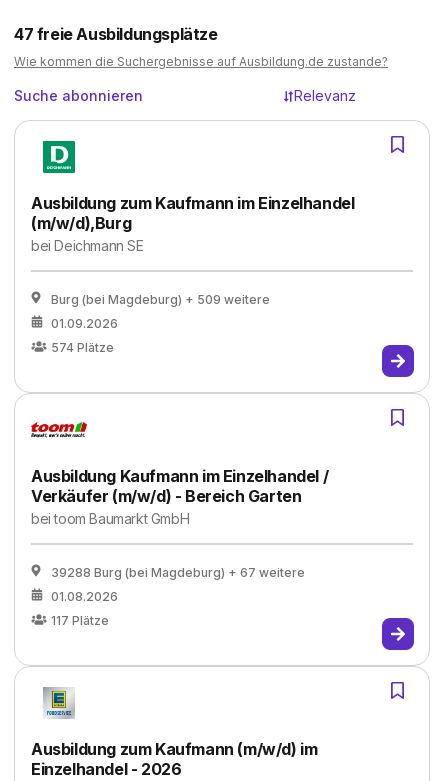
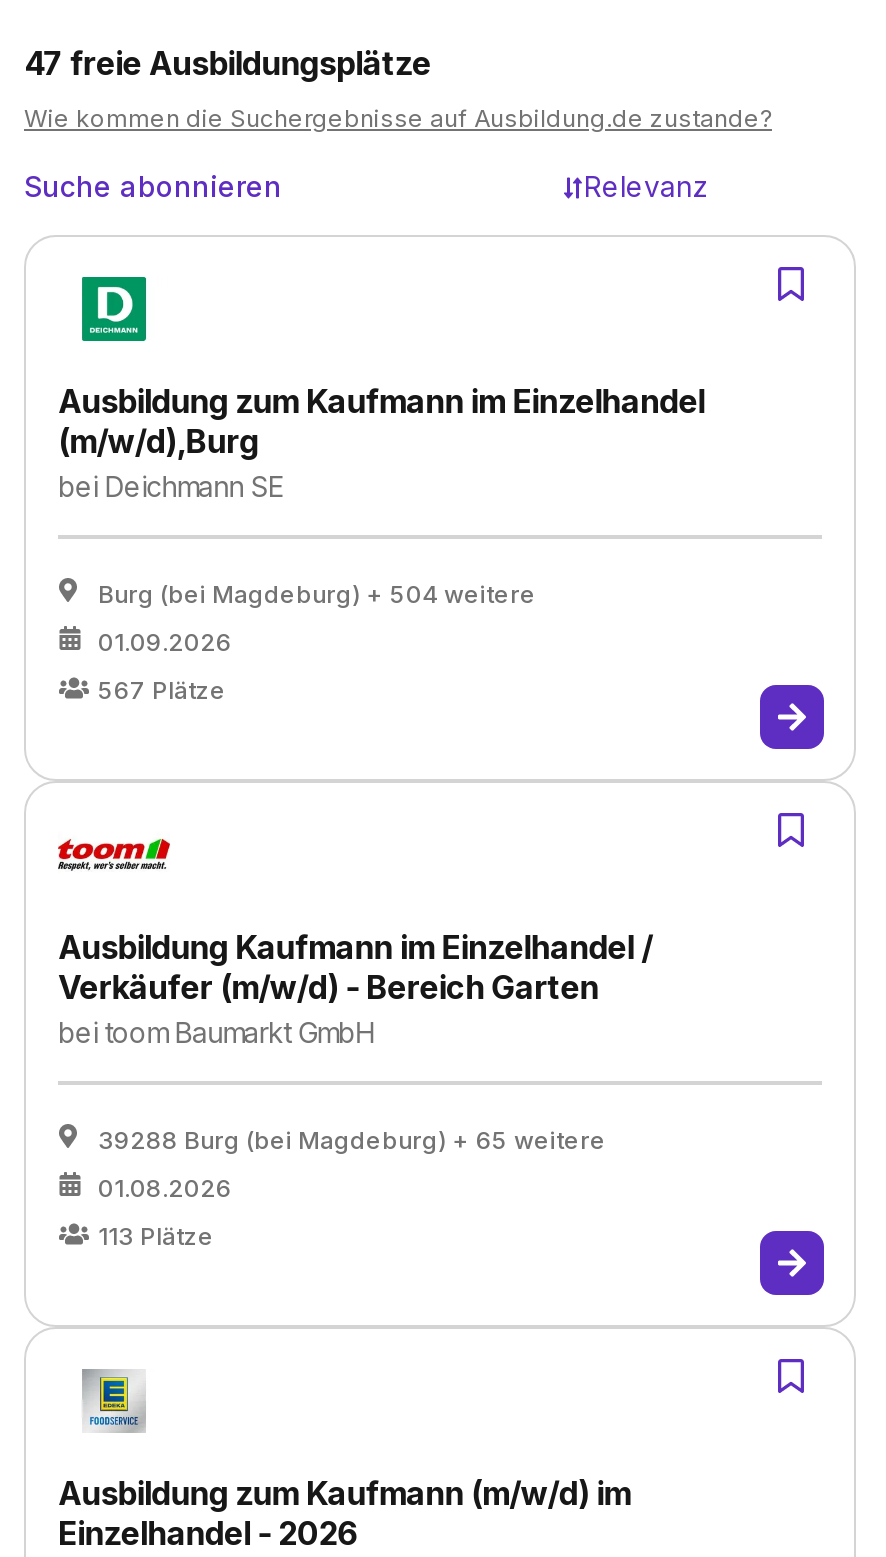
- Burg (bei Magdeburg) + 509 weitere
+ Burg (bei Magdeburg) + 504 weitere

- 574 Plätze
+ 567 Plätze

- 39288 Burg (bei Magdeburg) + 67 weitere
+ 39288 Burg (bei Magdeburg) + 65 weitere

- 117 Plätze
+ 113 Plätze
